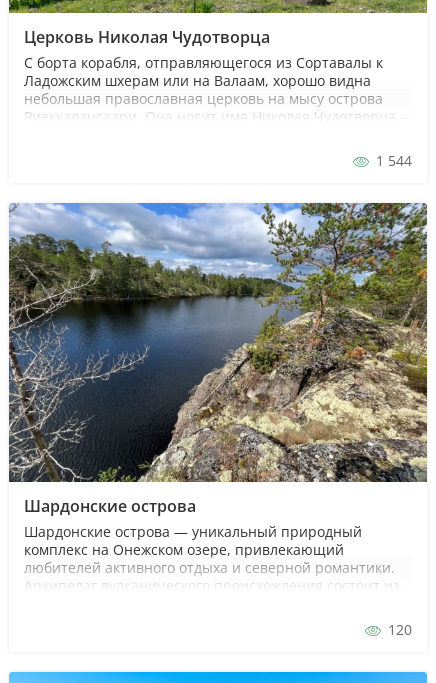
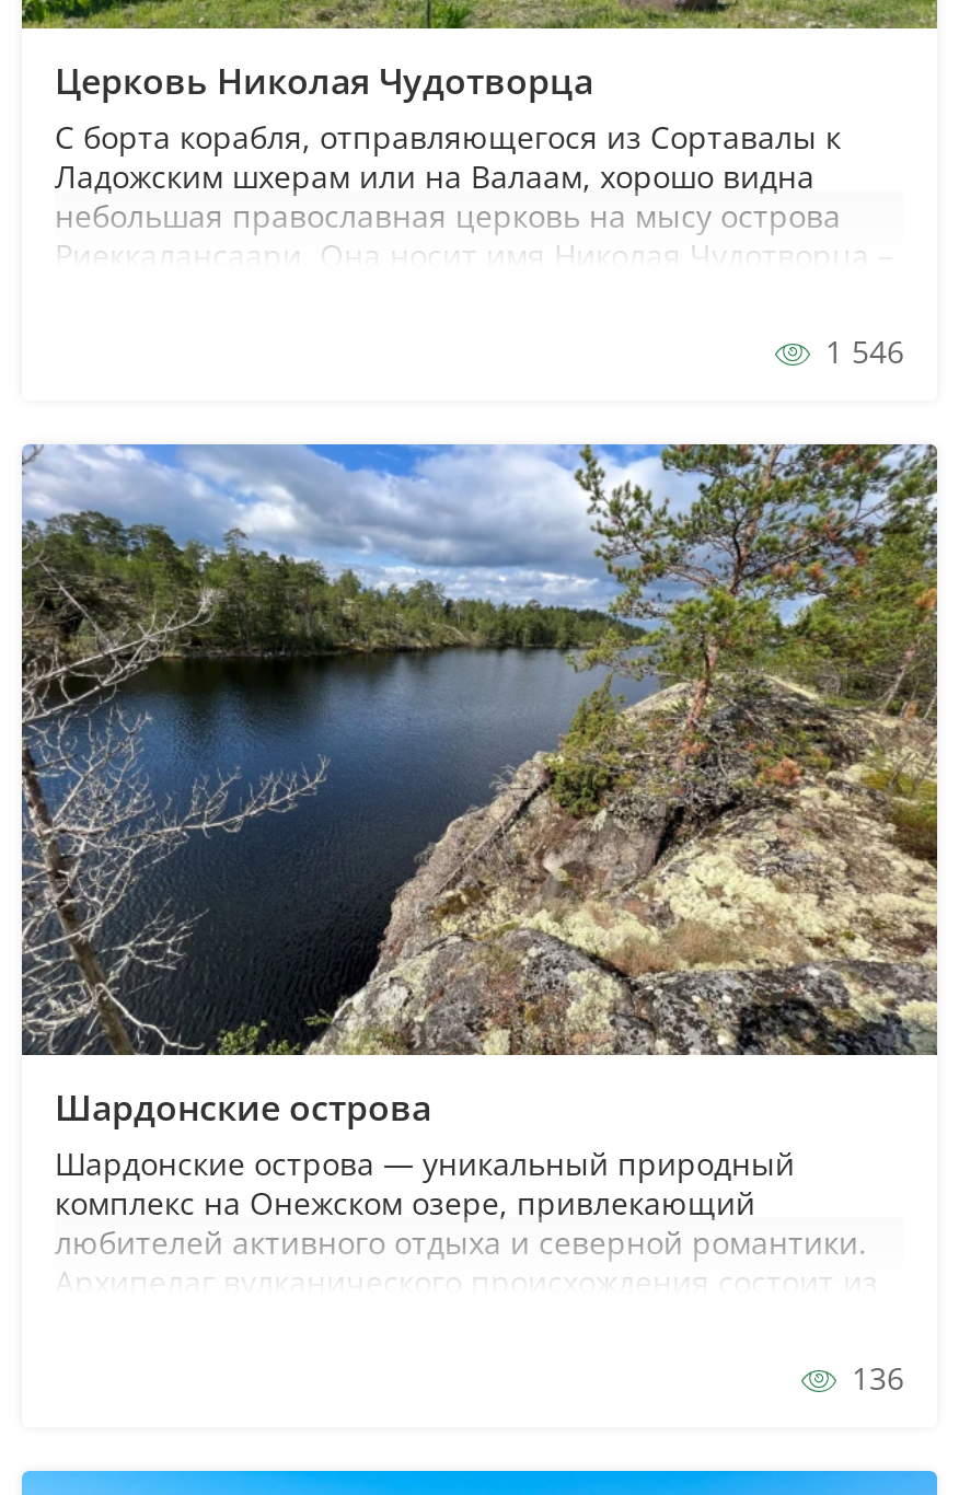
- 1 544
+ 1 546

- 120
+ 136
